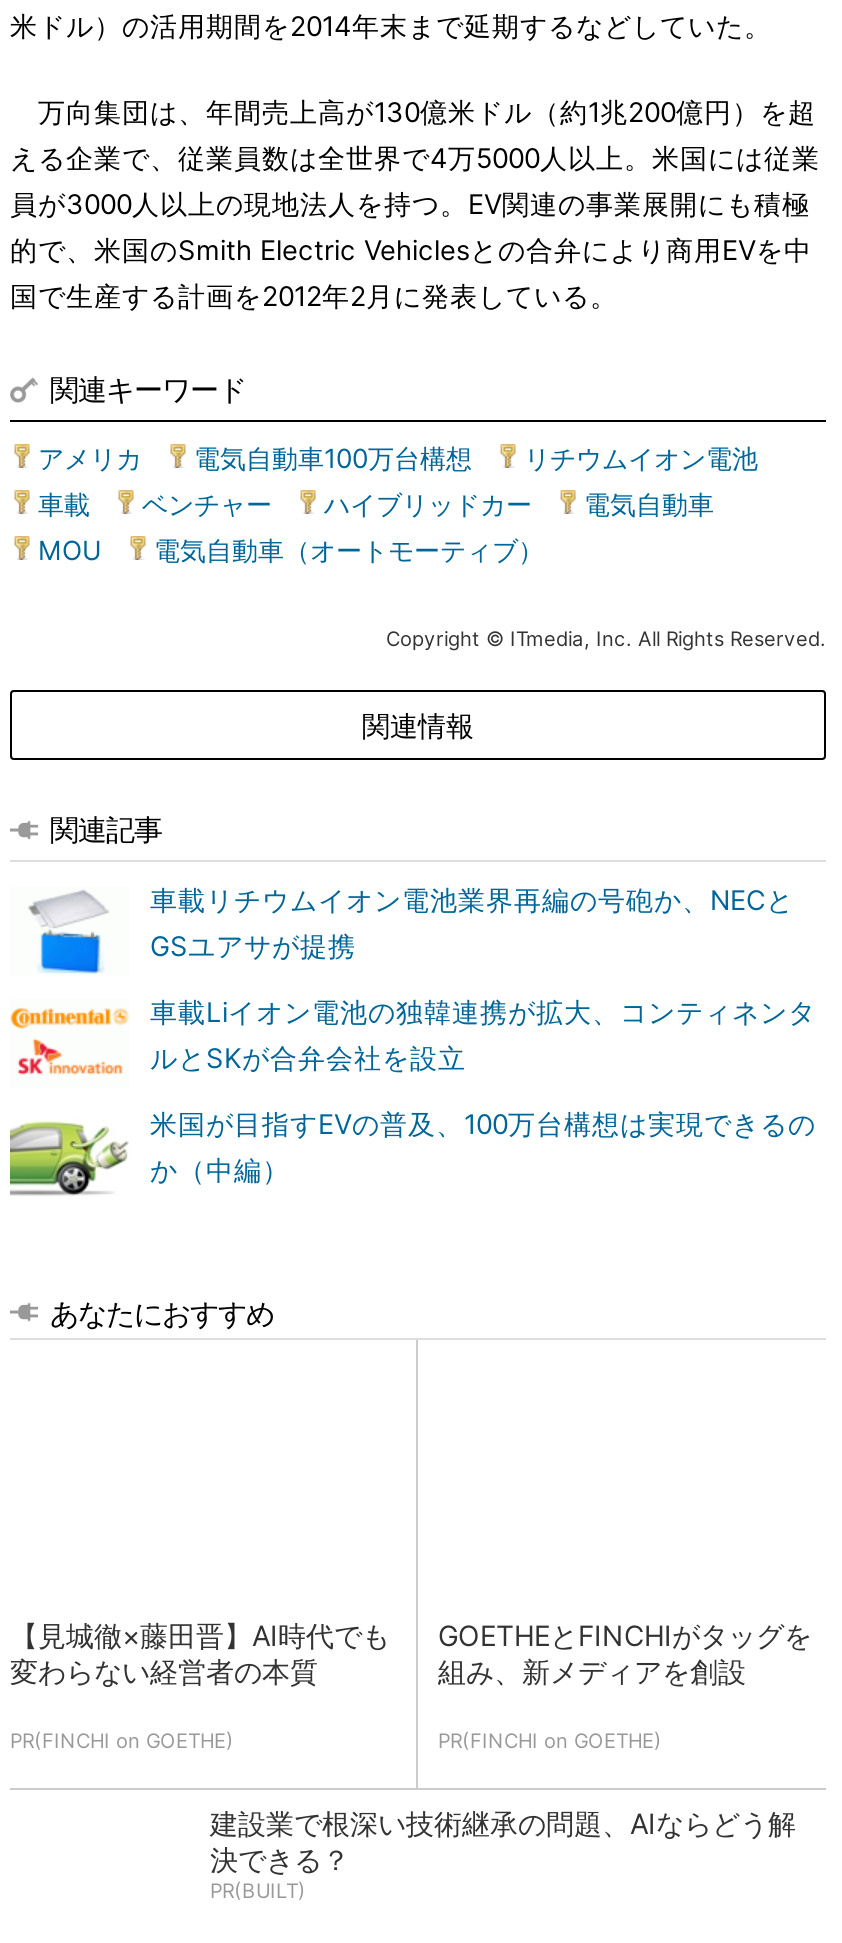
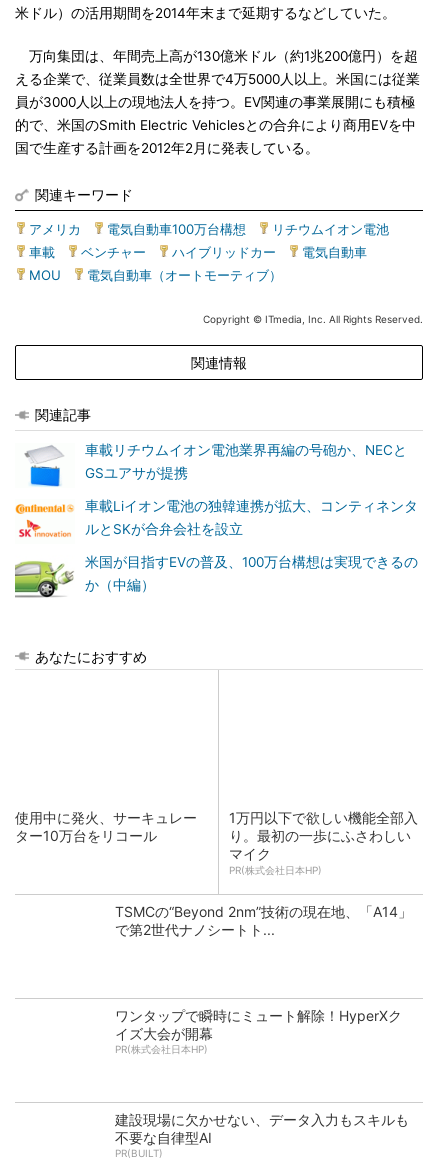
- 【見城徹×藤田晋】AI時代でも
- 変わらない経営者の本質
+ 使用中に発火、サーキュレー
+ ター10万台をリコール

- GOETHEとFINCHIがタッグを
- 組み、新メディアを創設
+ TSMCの“Beyond 2nm”技術の現在地、「A14」
+ で第2世代ナノシートト...

- PR(FINCHI on GOETHE)
+ 1万円以下で欲しい機能全部入
+ り。最初の一歩にふさわしい
+ マイク
+ PR(株式会社日本HP)

- PR(FINCHI on GOETHE)
+ ワンタップで瞬時にミュート解除！HyperXク
+ イズ大会が開幕
+ PR(株式会社日本HP)

- 建設業で根深い技術継承の問題、AIならどう解
- 決できる？
+ 建設現場に欠かせない、データ入力もスキルも
+ 不要な自律型AI
